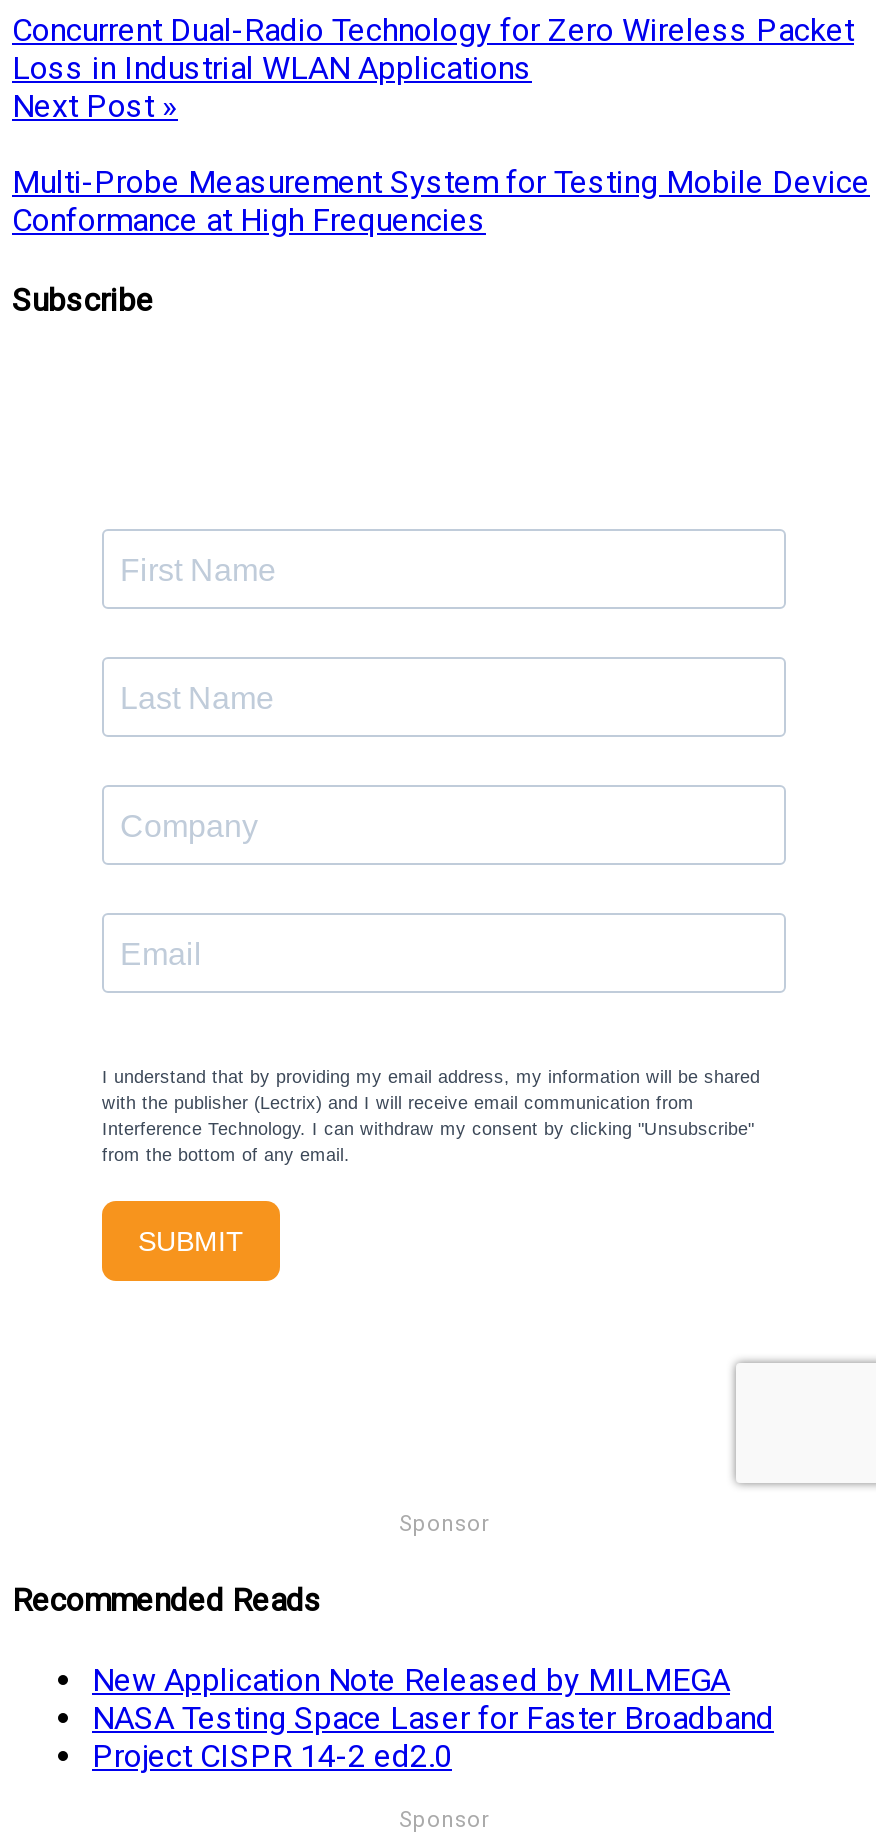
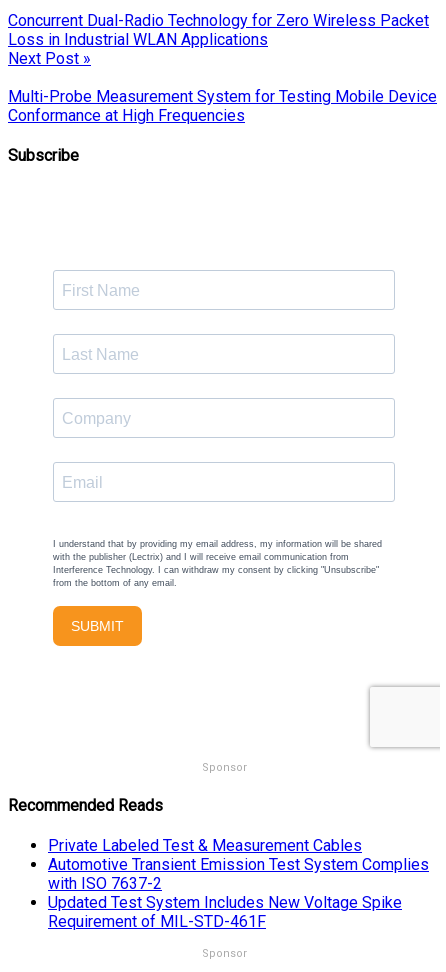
- New Application Note Released by MILMEGA
- NASA Testing Space Laser for Faster Broadband
- Project CISPR 14-2 ed2.0
+ Private Labeled Test & Measurement Cables
+ Automotive Transient Emission Test System Complies
+ with ISO 7637-2
+ Updated Test System Includes New Voltage Spike
+ Requirement of MIL-STD-461F
